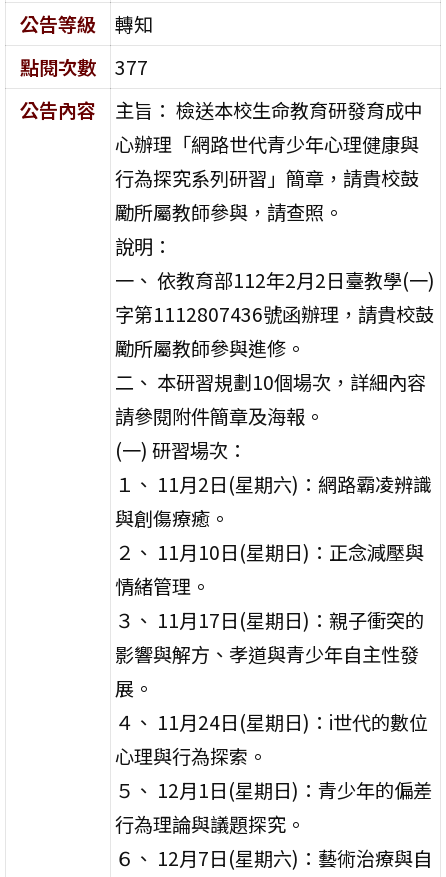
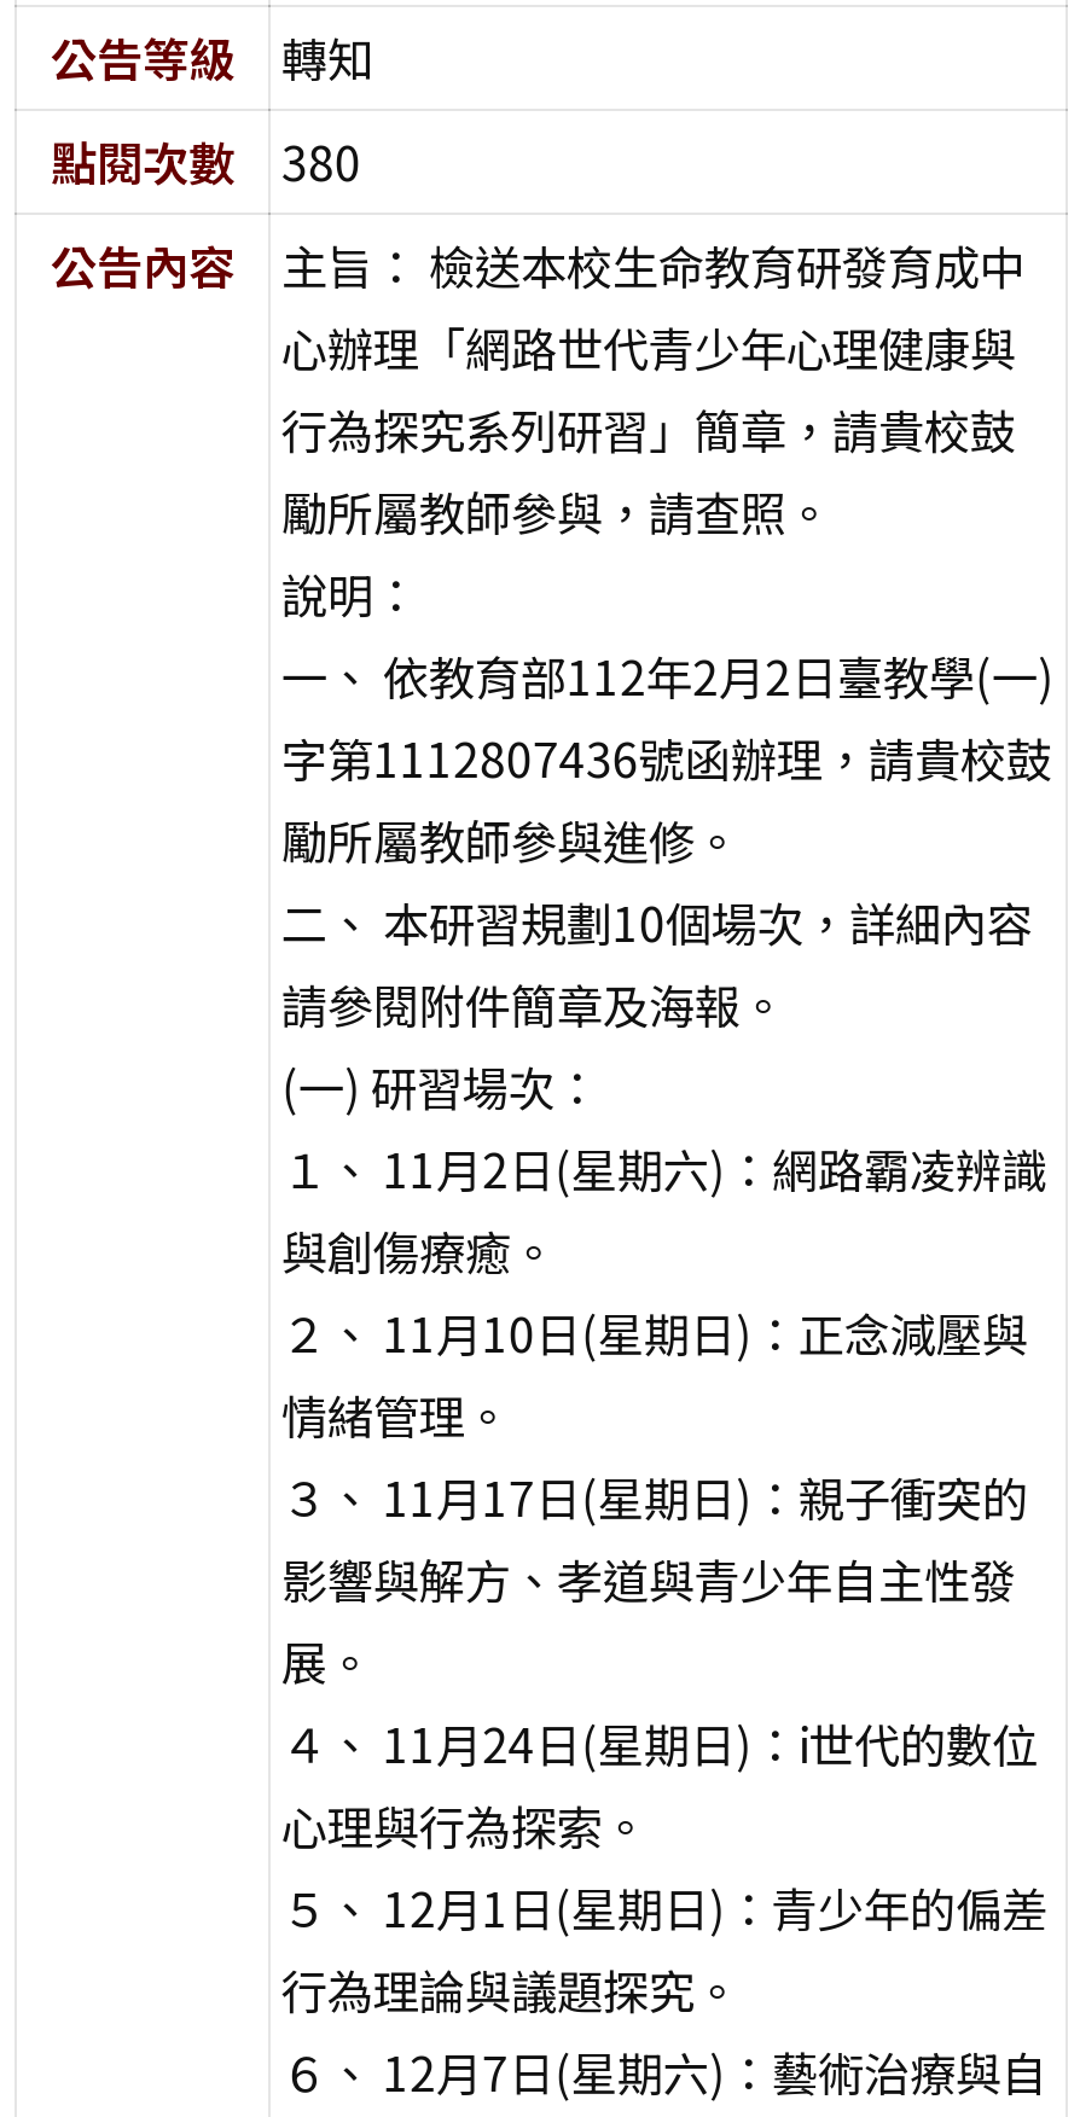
- 點閱次數 377
+ 點閱次數 380
